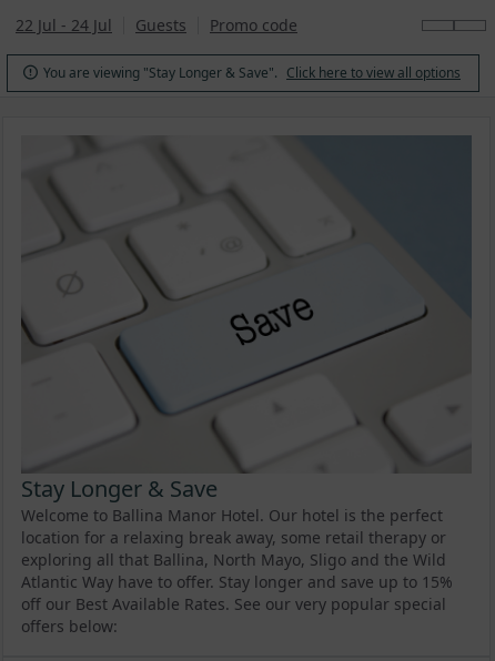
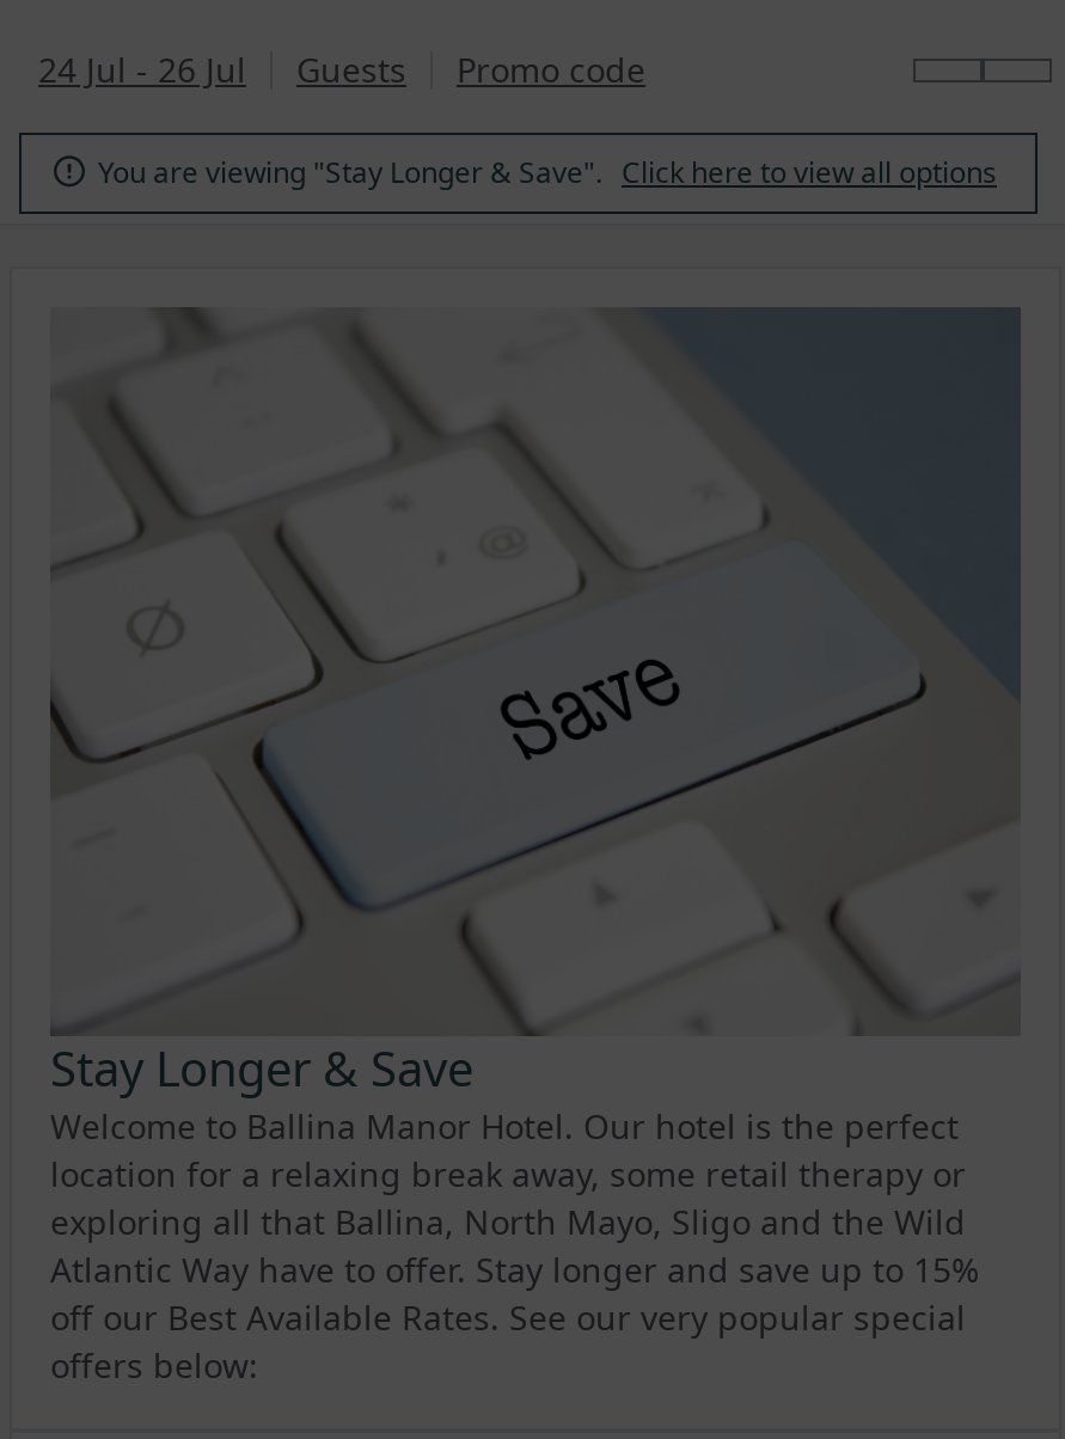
- 22 Jul - 24 Jul Guests Promo code
+ 24 Jul - 26 Jul Guests Promo code
